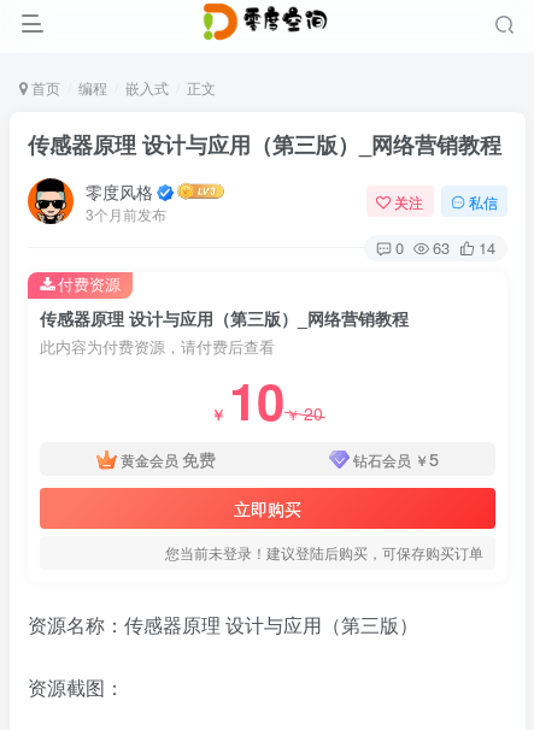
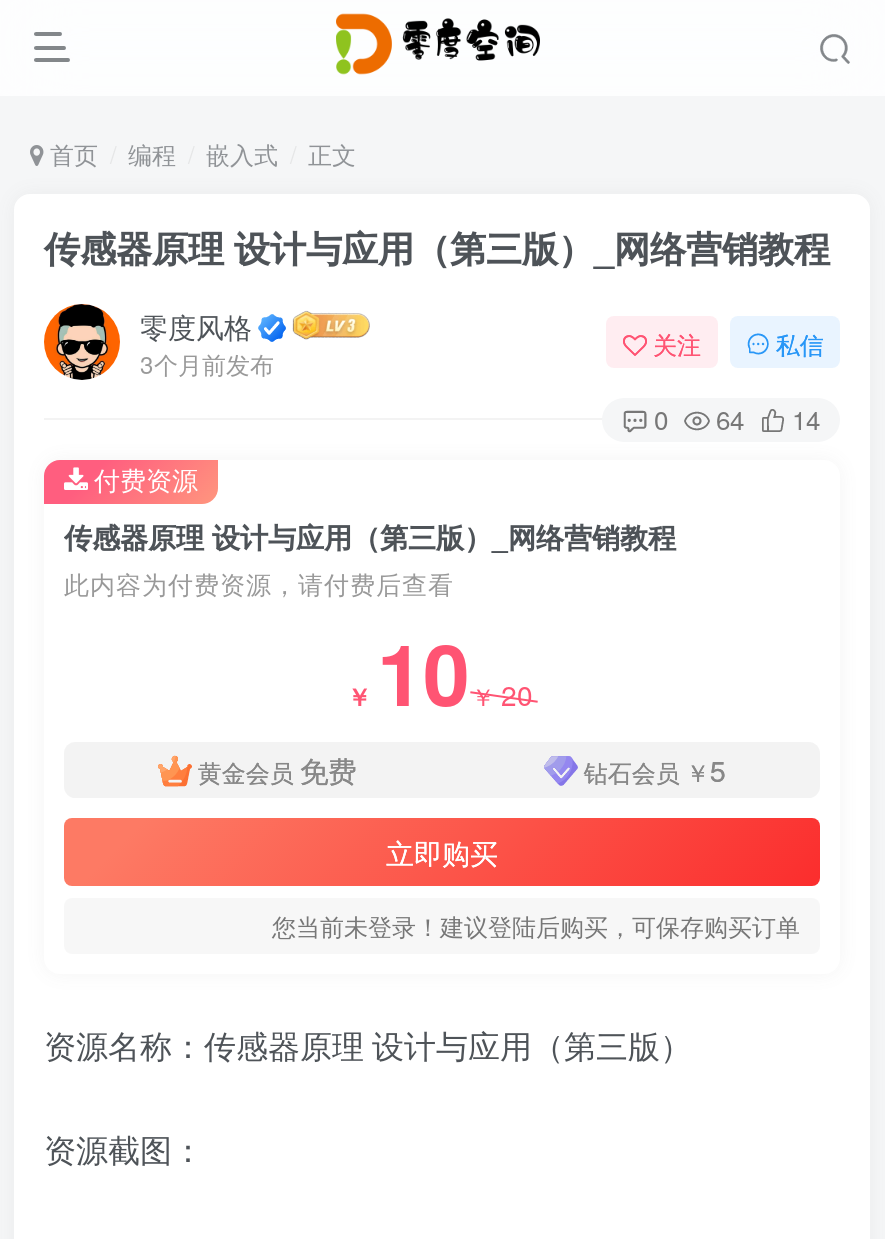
- 0 63 14
+ 0 64 14
